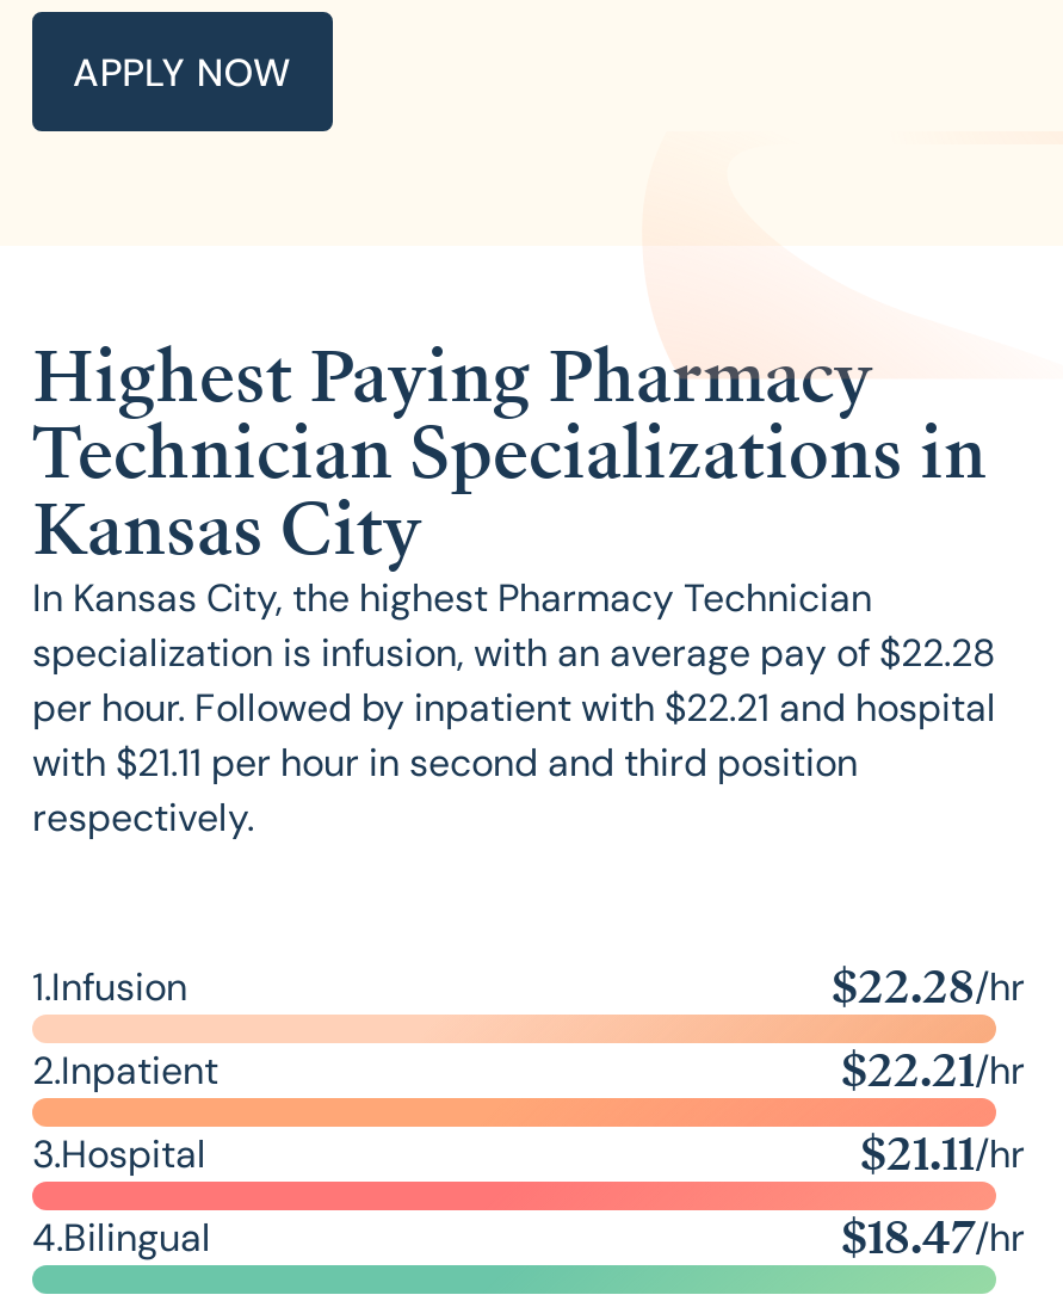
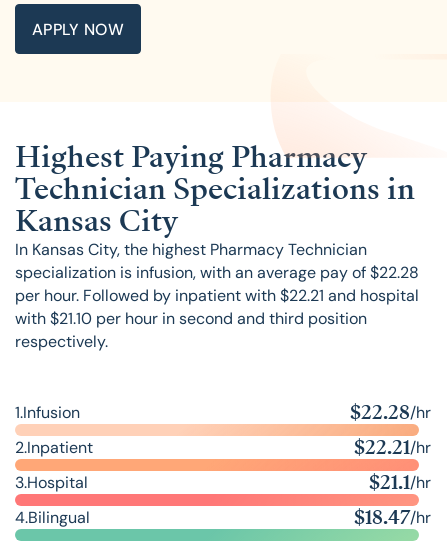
- with $21.11 per hour in second and third position
+ with $21.10 per hour in second and third position

- $21.11/hr
+ $21.1/hr
